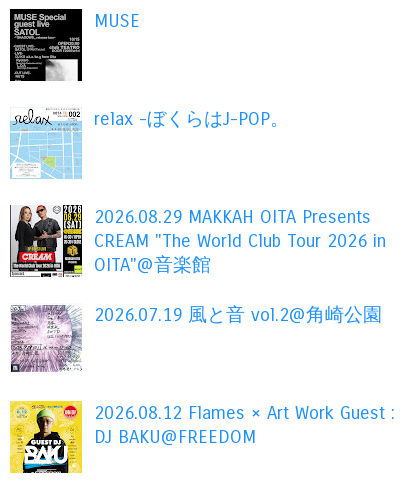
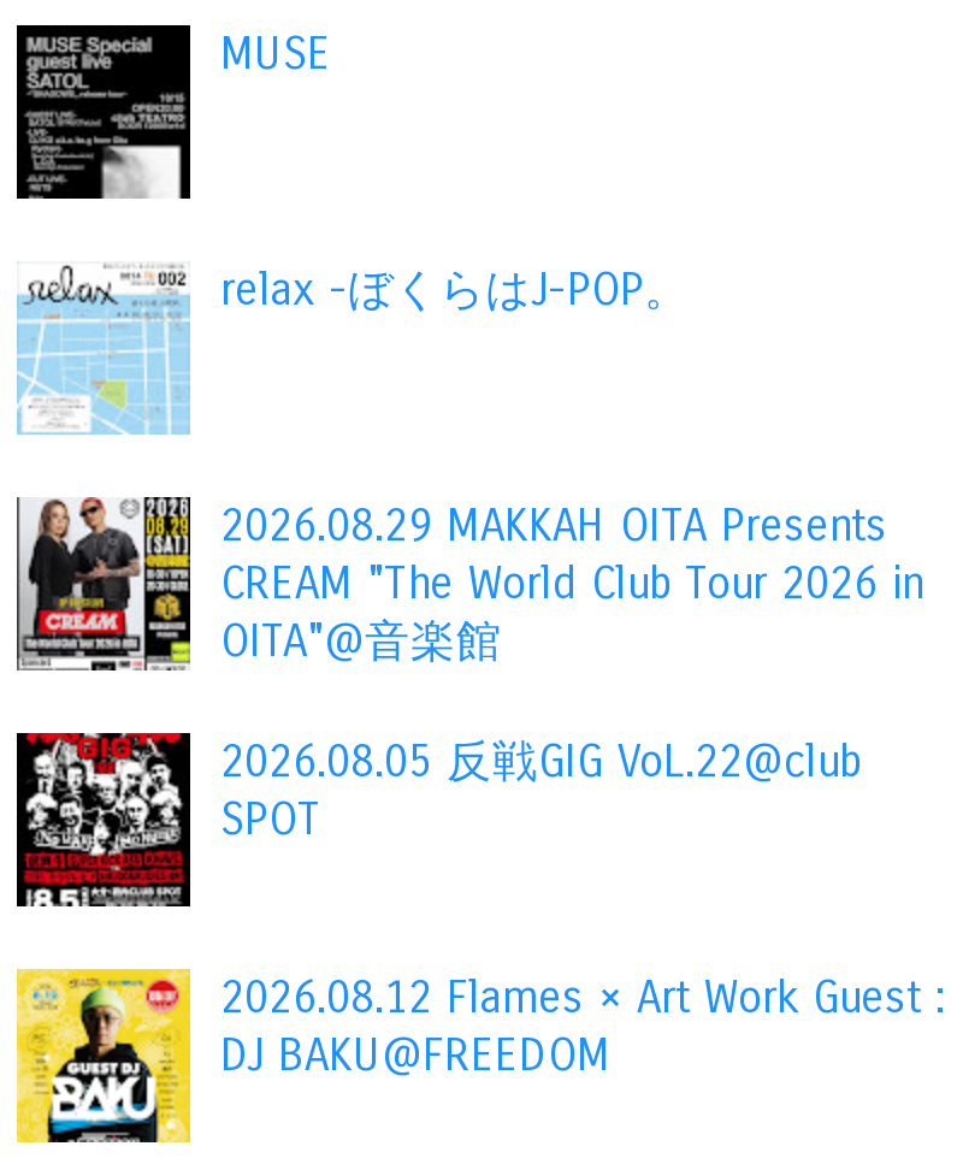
- [image]
- 2026.07.19 風と音 vol.2@角崎公園
+ [image]
+ 2026.08.05 反戦GIG VoL.22@club
+ SPOT
